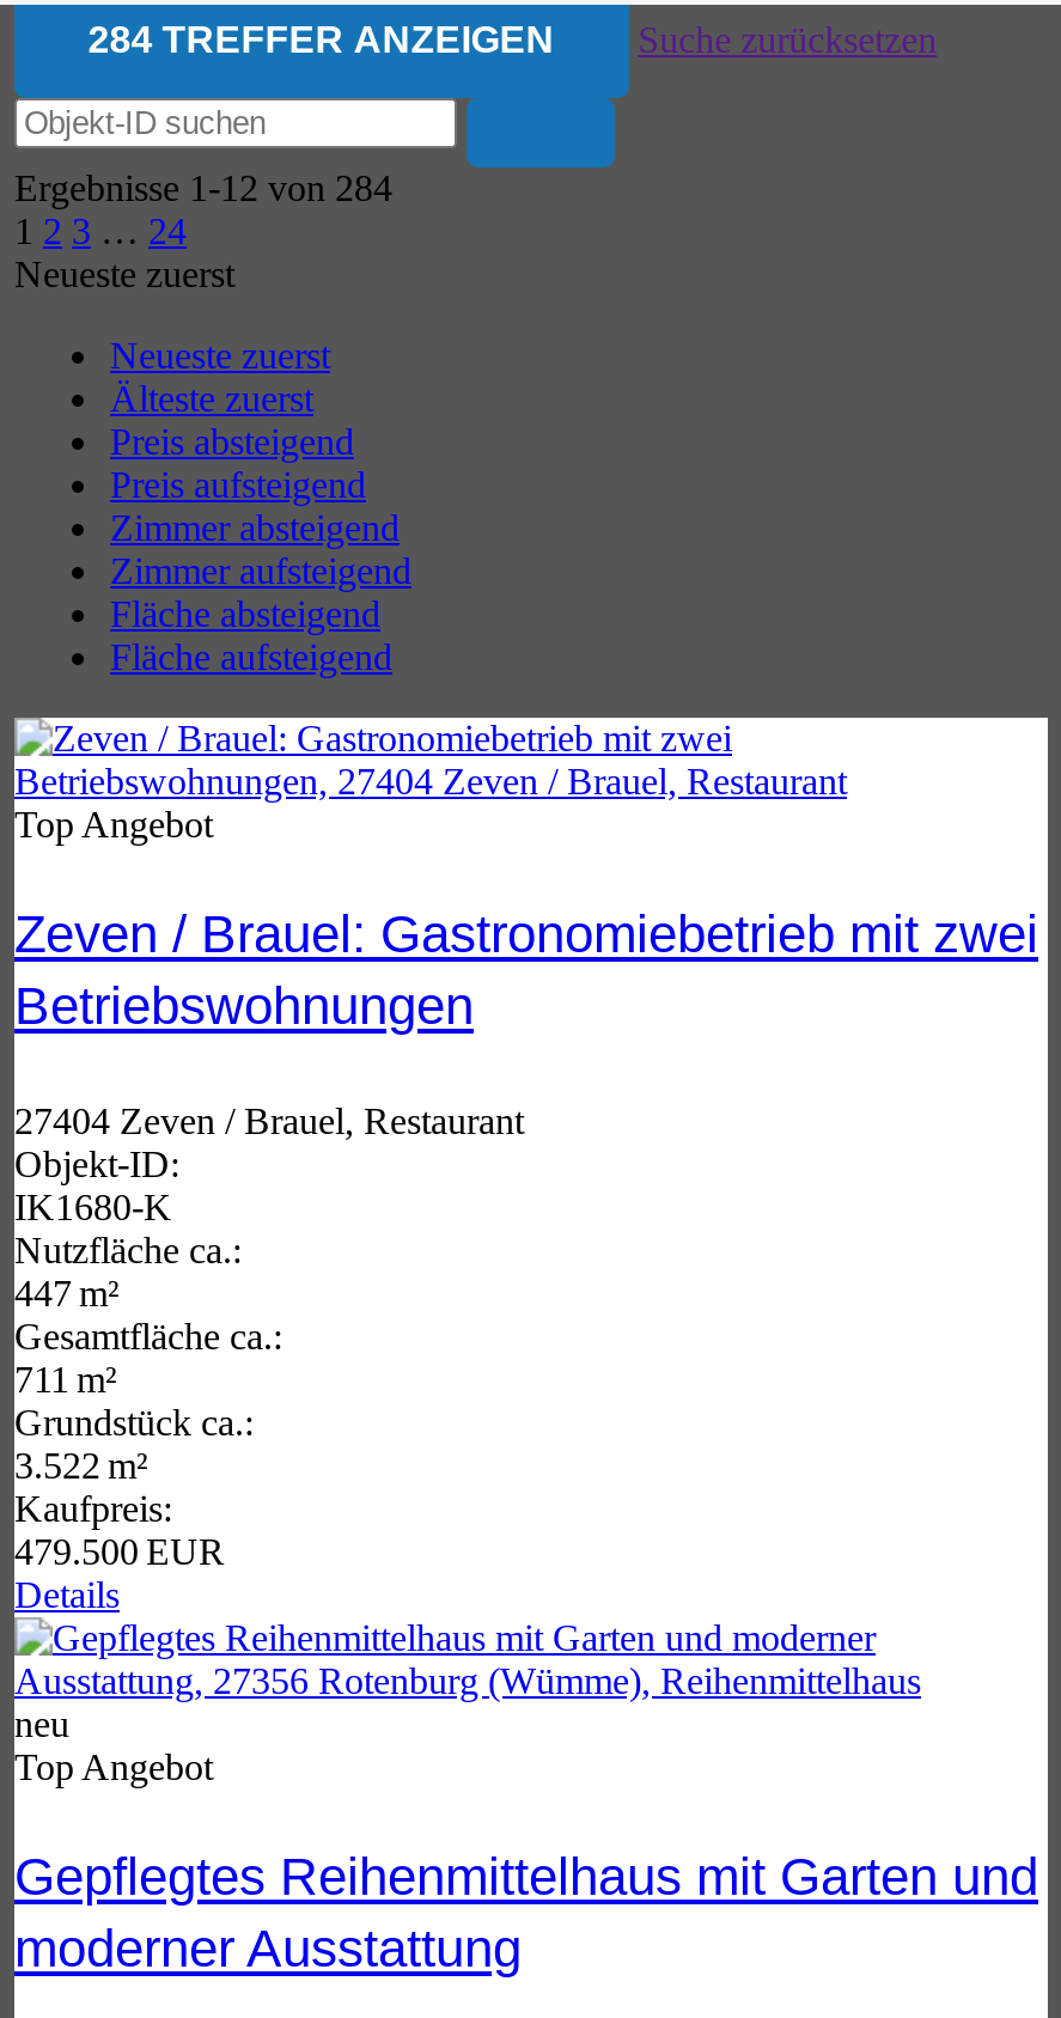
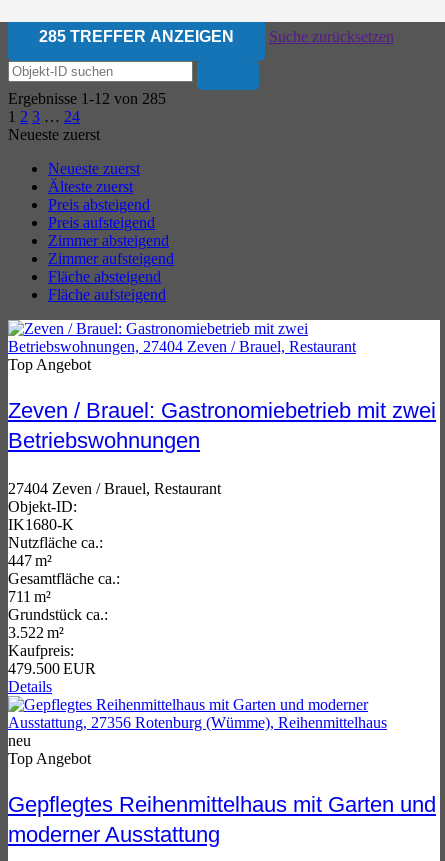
- 284 TREFFER ANZEIGEN
+ 285 TREFFER ANZEIGEN

- Ergebnisse 1-12 von 284
+ Ergebnisse 1-12 von 285
